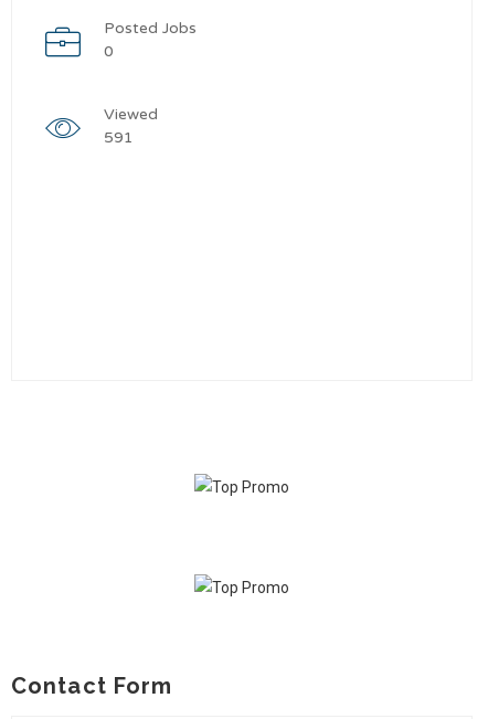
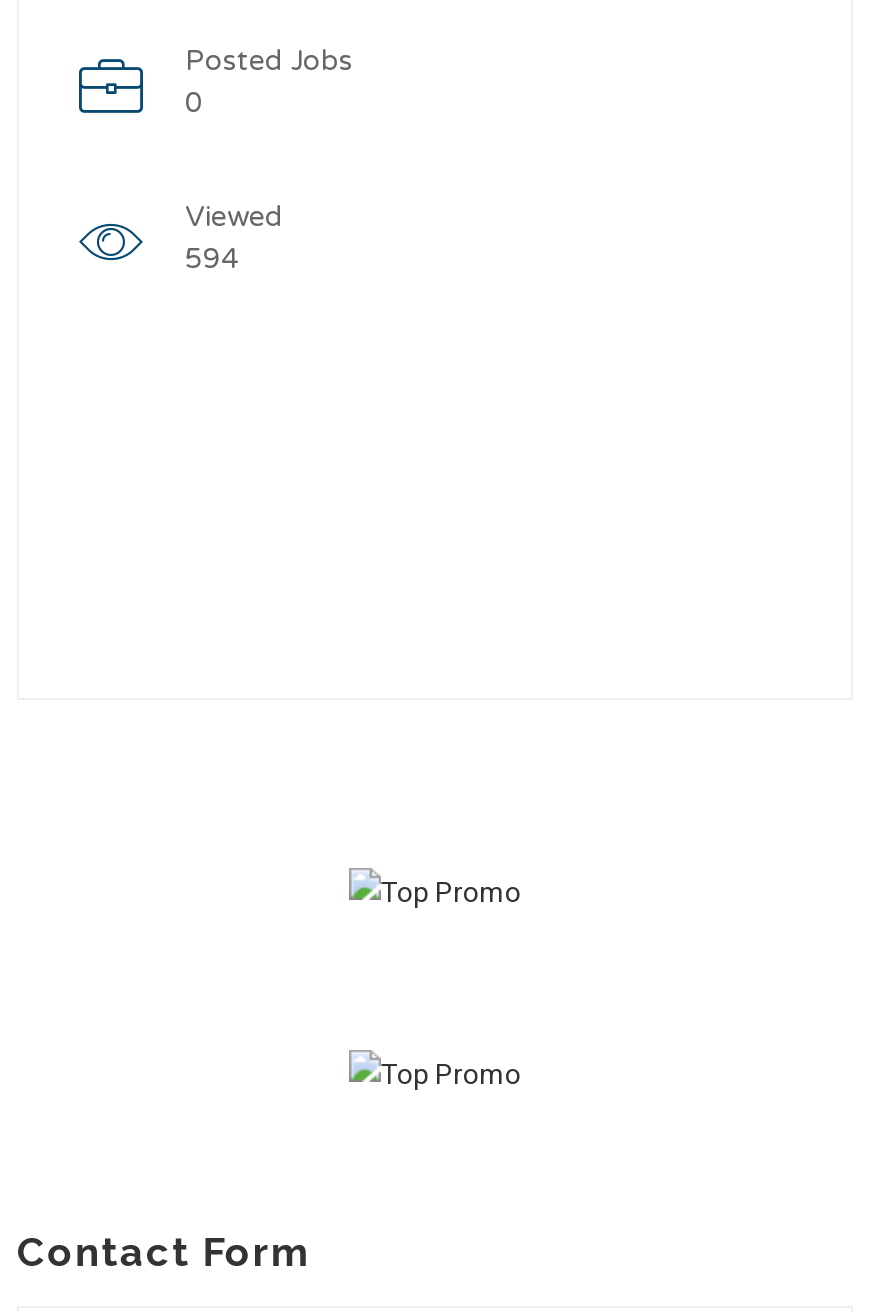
- 591
+ 594
